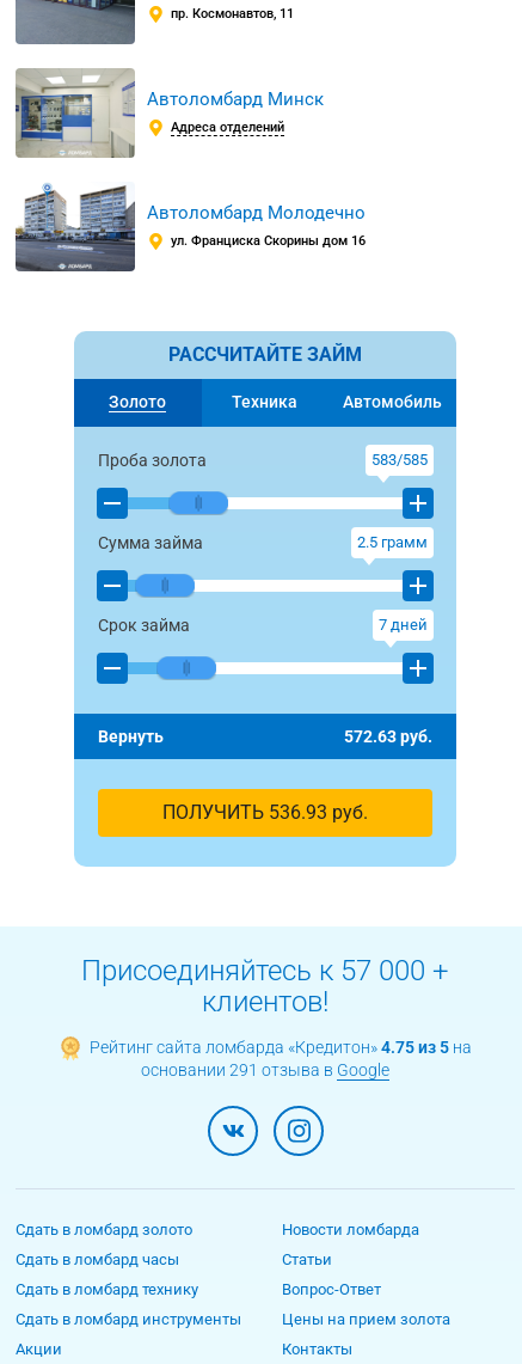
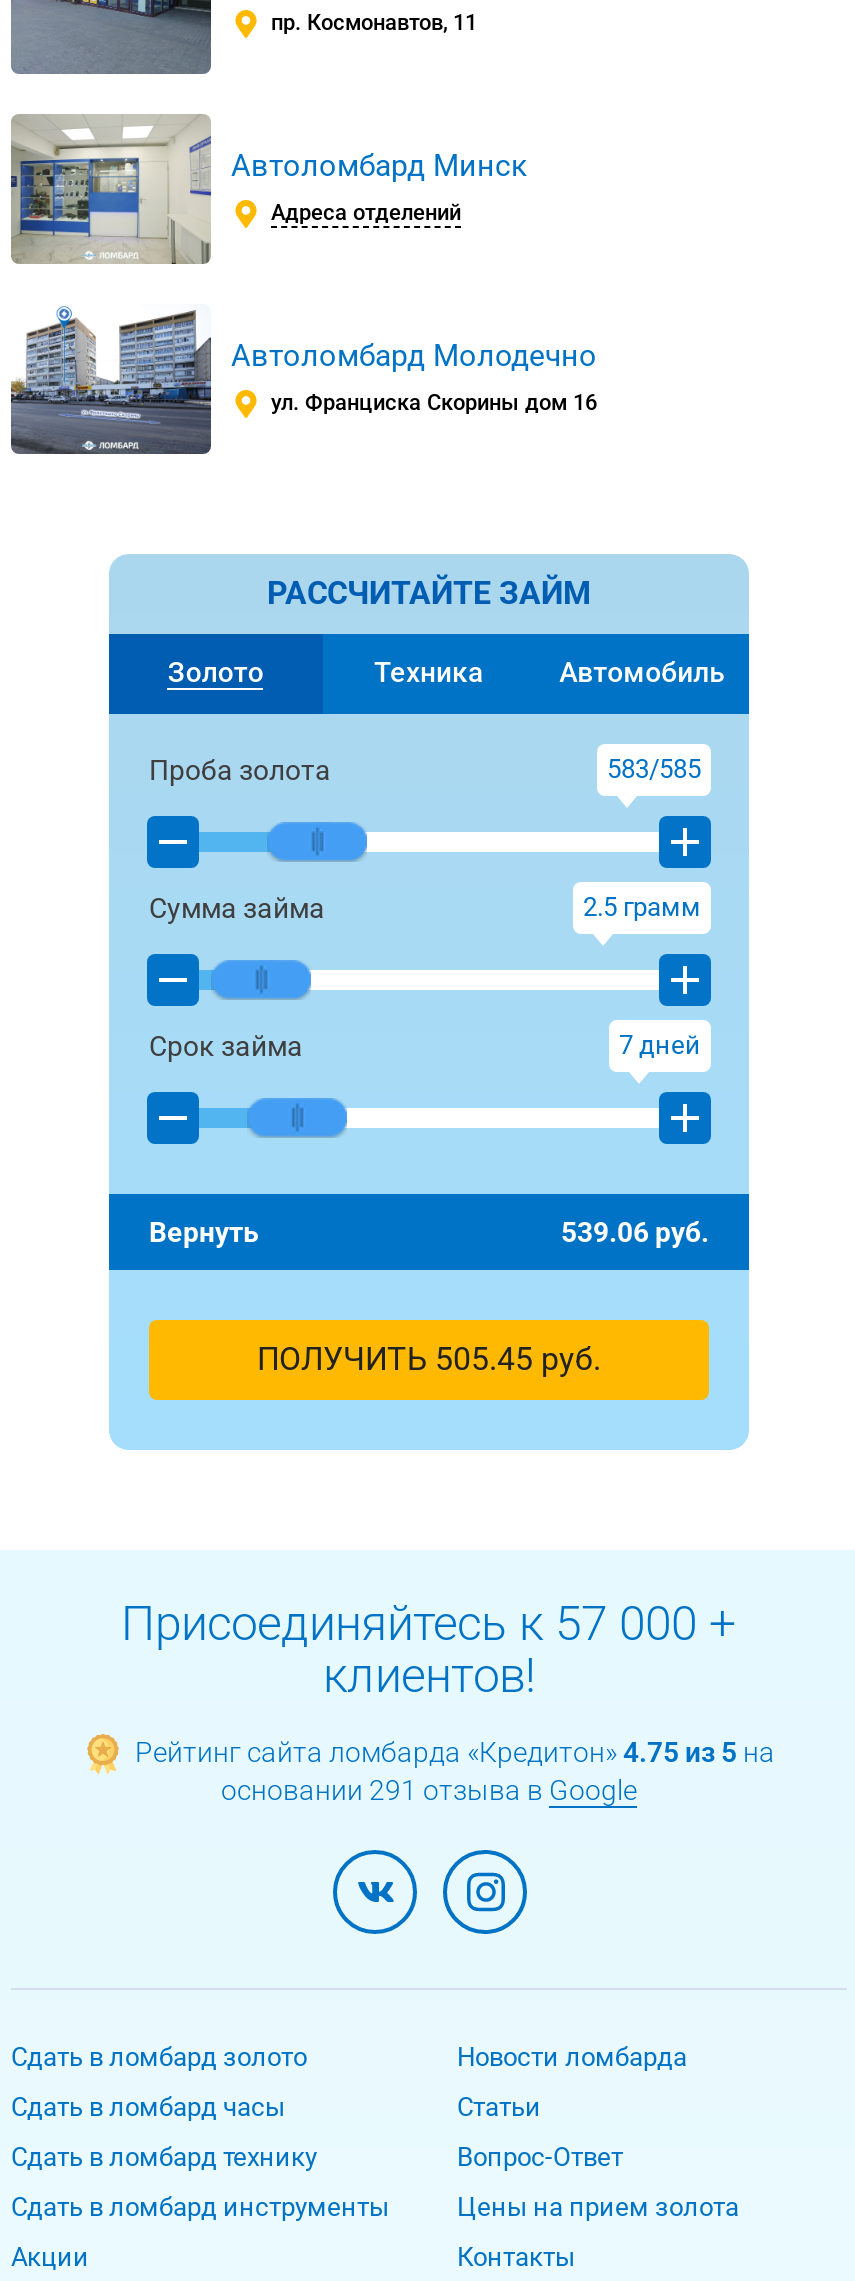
- 572.63 руб.
+ 539.06 руб.

- ПОЛУЧИТЬ 536.93 руб.
+ ПОЛУЧИТЬ 505.45 руб.
